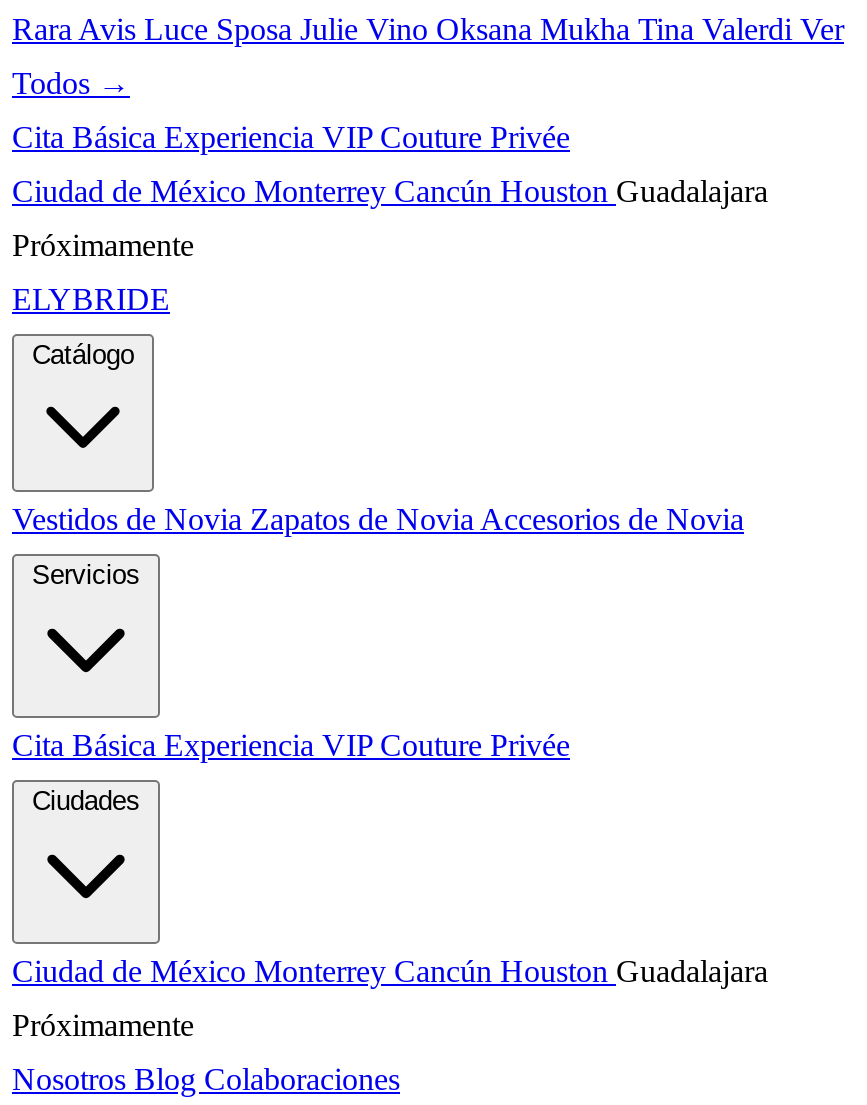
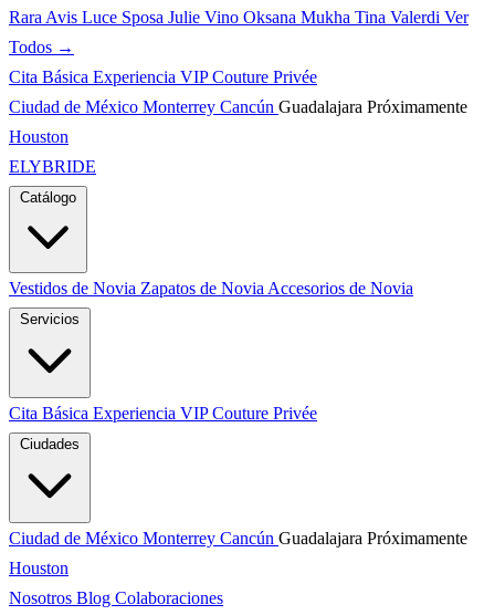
- Ciudad de México Monterrey Cancún Houston Guadalajara
+ Ciudad de México Monterrey Cancún Guadalajara Próximamente

- Próximamente
+ Houston

- Ciudad de México Monterrey Cancún Houston Guadalajara
+ Ciudad de México Monterrey Cancún Guadalajara Próximamente

- Próximamente
+ Houston
